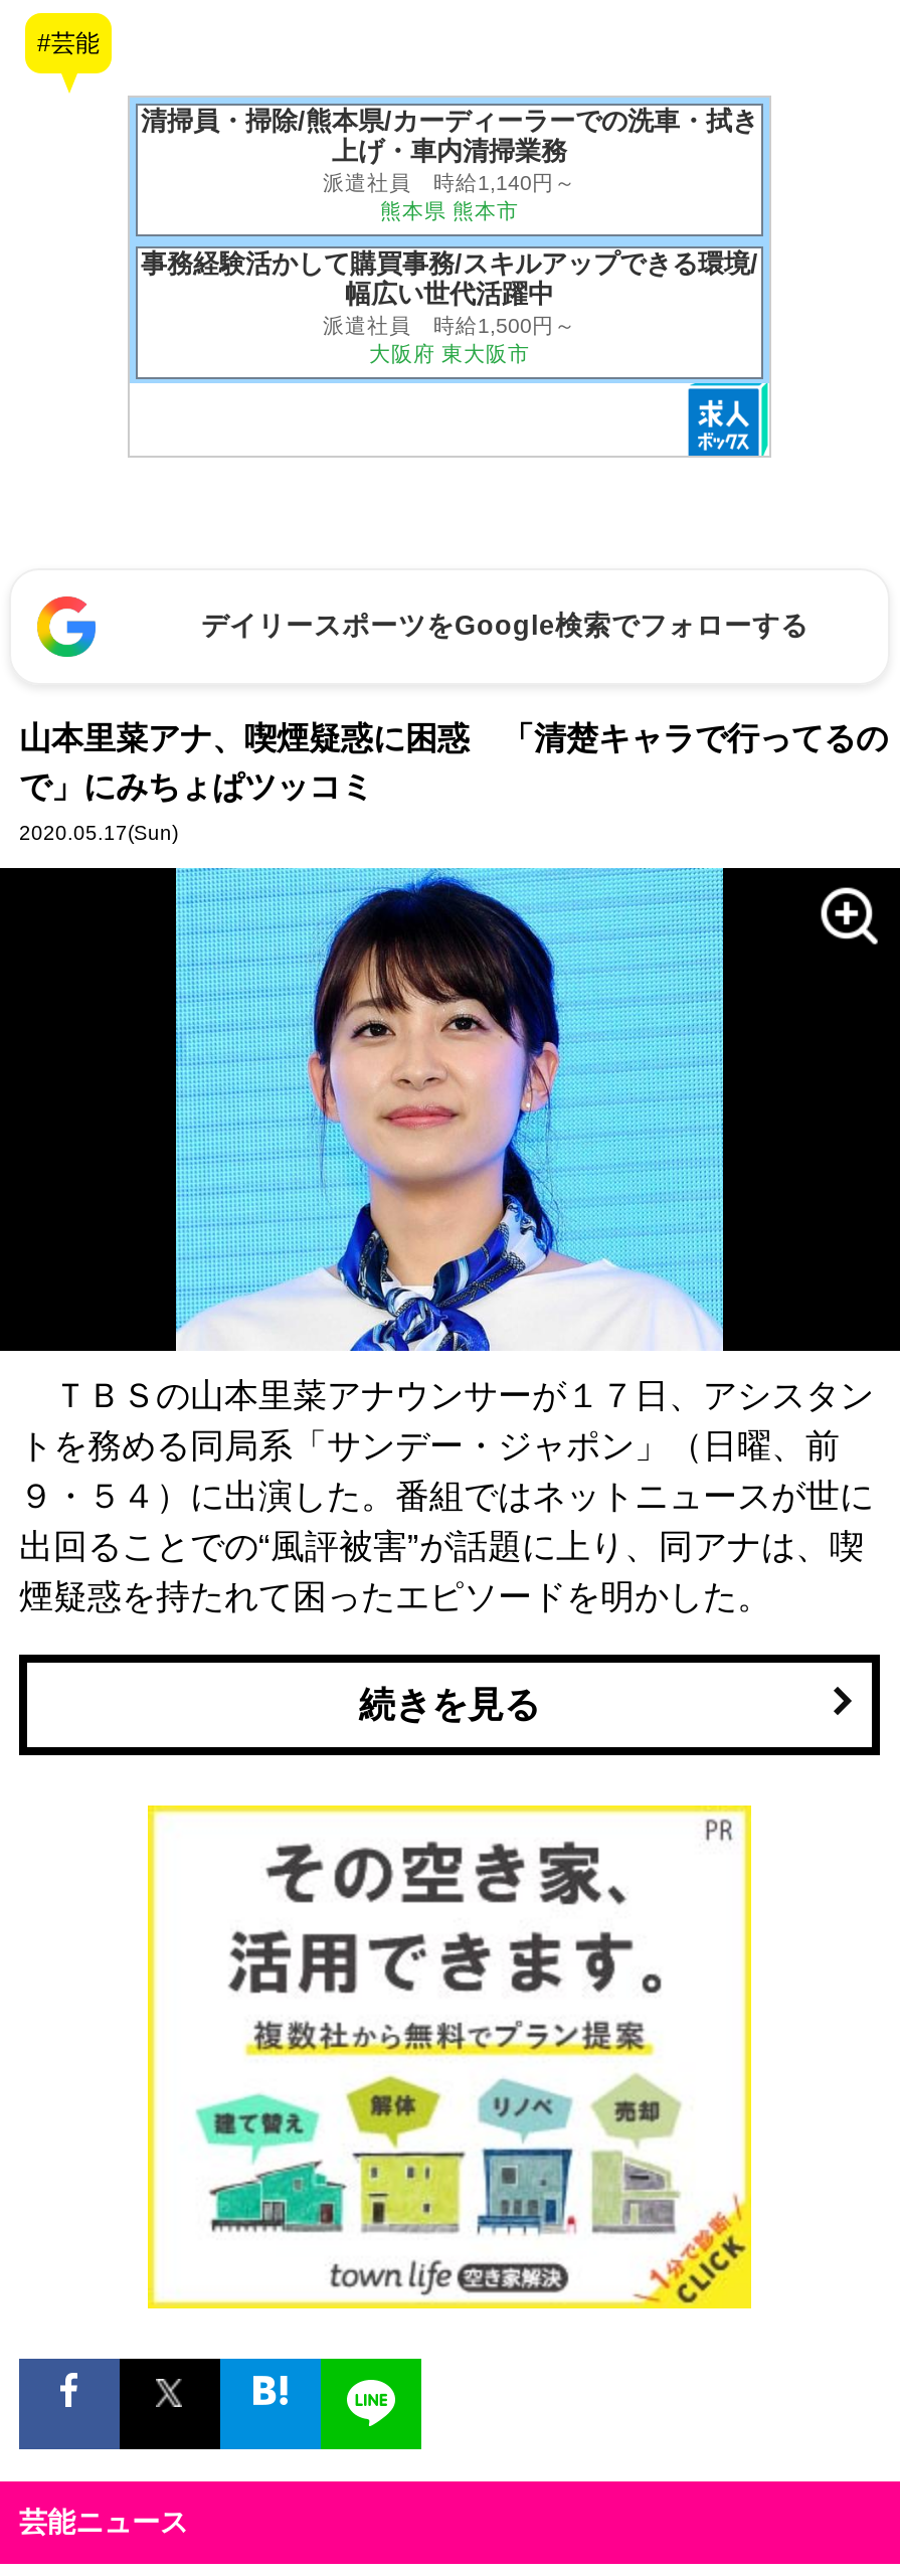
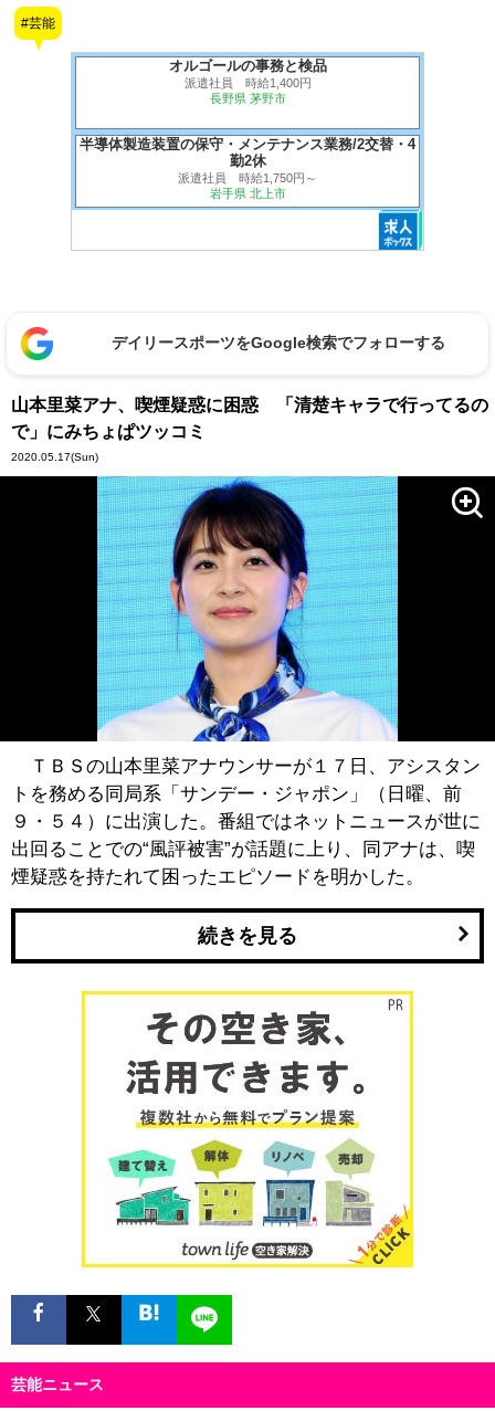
- 清掃員・掃除/熊本県/カーディーラーでの洗車・拭き
- 上げ・車内清掃業務
- 派遣社員 時給1,140円～
- 熊本県 熊本市
+ オルゴールの事務と検品
+ 派遣社員 時給1,400円
+ 長野県 茅野市

- 事務経験活かして購買事務/スキルアップできる環境/
- 幅広い世代活躍中
- 派遣社員 時給1,500円～
- 大阪府 東大阪市
+ 半導体製造装置の保守・メンテナンス業務/2交替・4
+ 勤2休
+ 派遣社員 時給1,750円～
+ 岩手県 北上市
